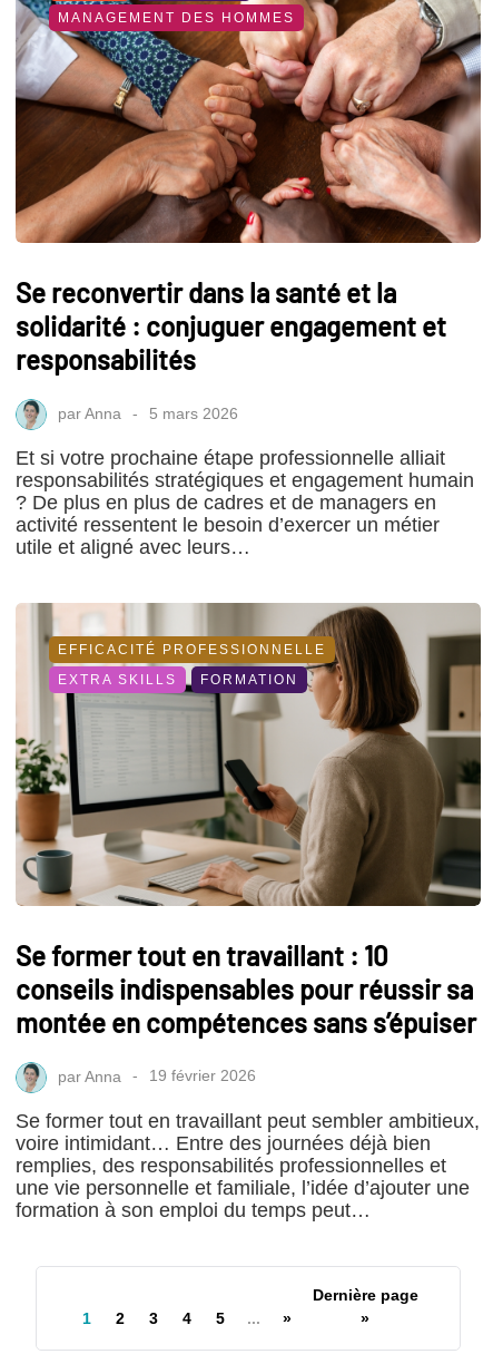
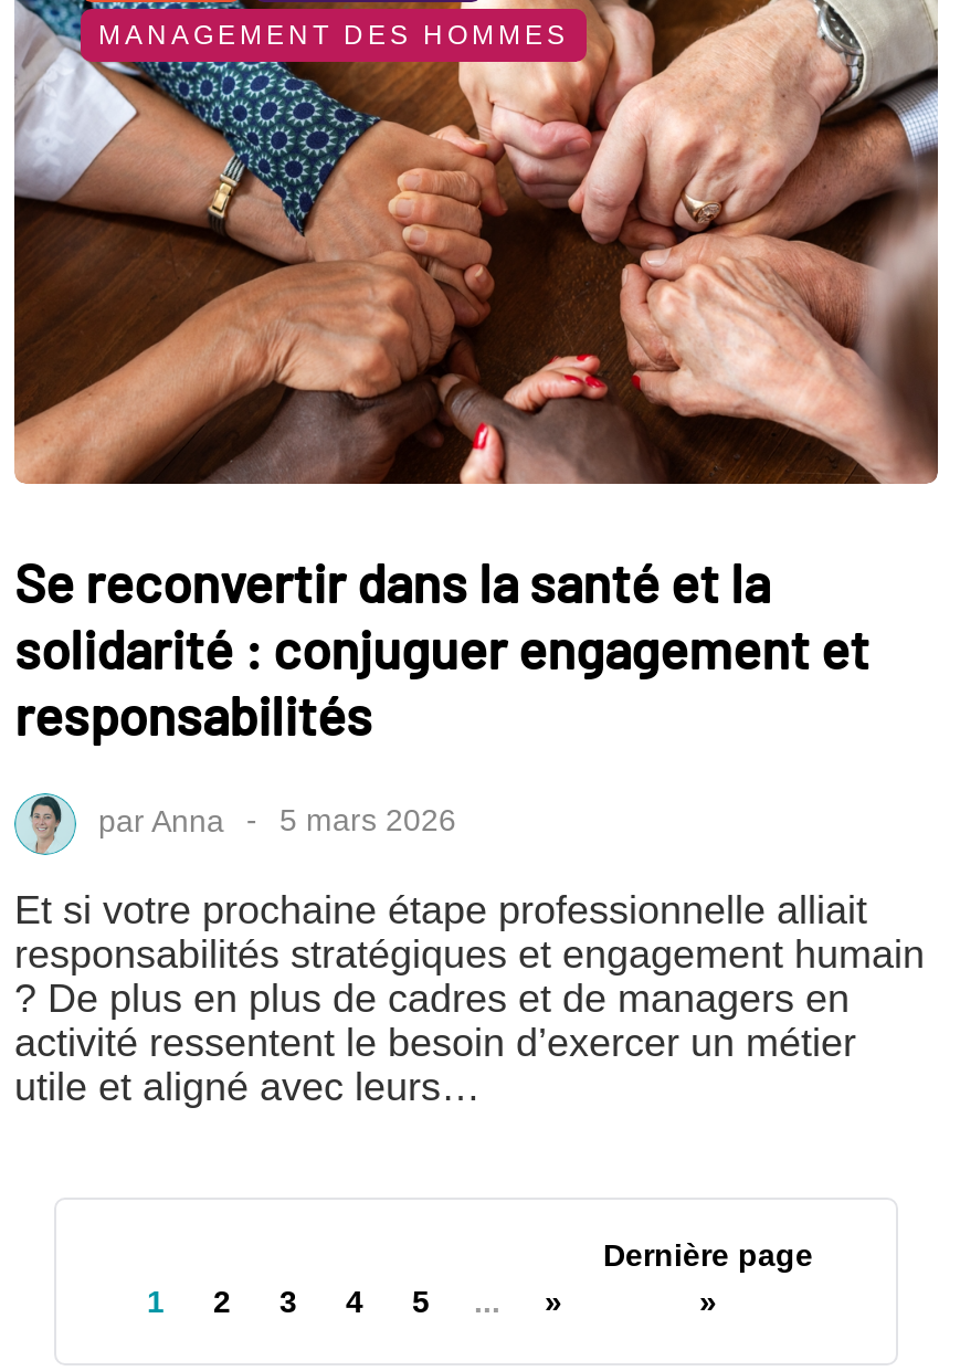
- [image]
- EFFICACITÉ PROFESSIONNELLE
- EXTRA SKILLS
- FORMATION

- Se former tout en travaillant : 10
- conseils indispensables pour réussir sa
- montée en compétences sans s’épuiser
- par Anna
- 19 février 2026
- Se former tout en travaillant peut sembler ambitieux,
- voire intimidant… Entre des journées déjà bien
- remplies, des responsabilités professionnelles et
- une vie personnelle et familiale, l’idée d’ajouter une
- formation à son emploi du temps peut…
